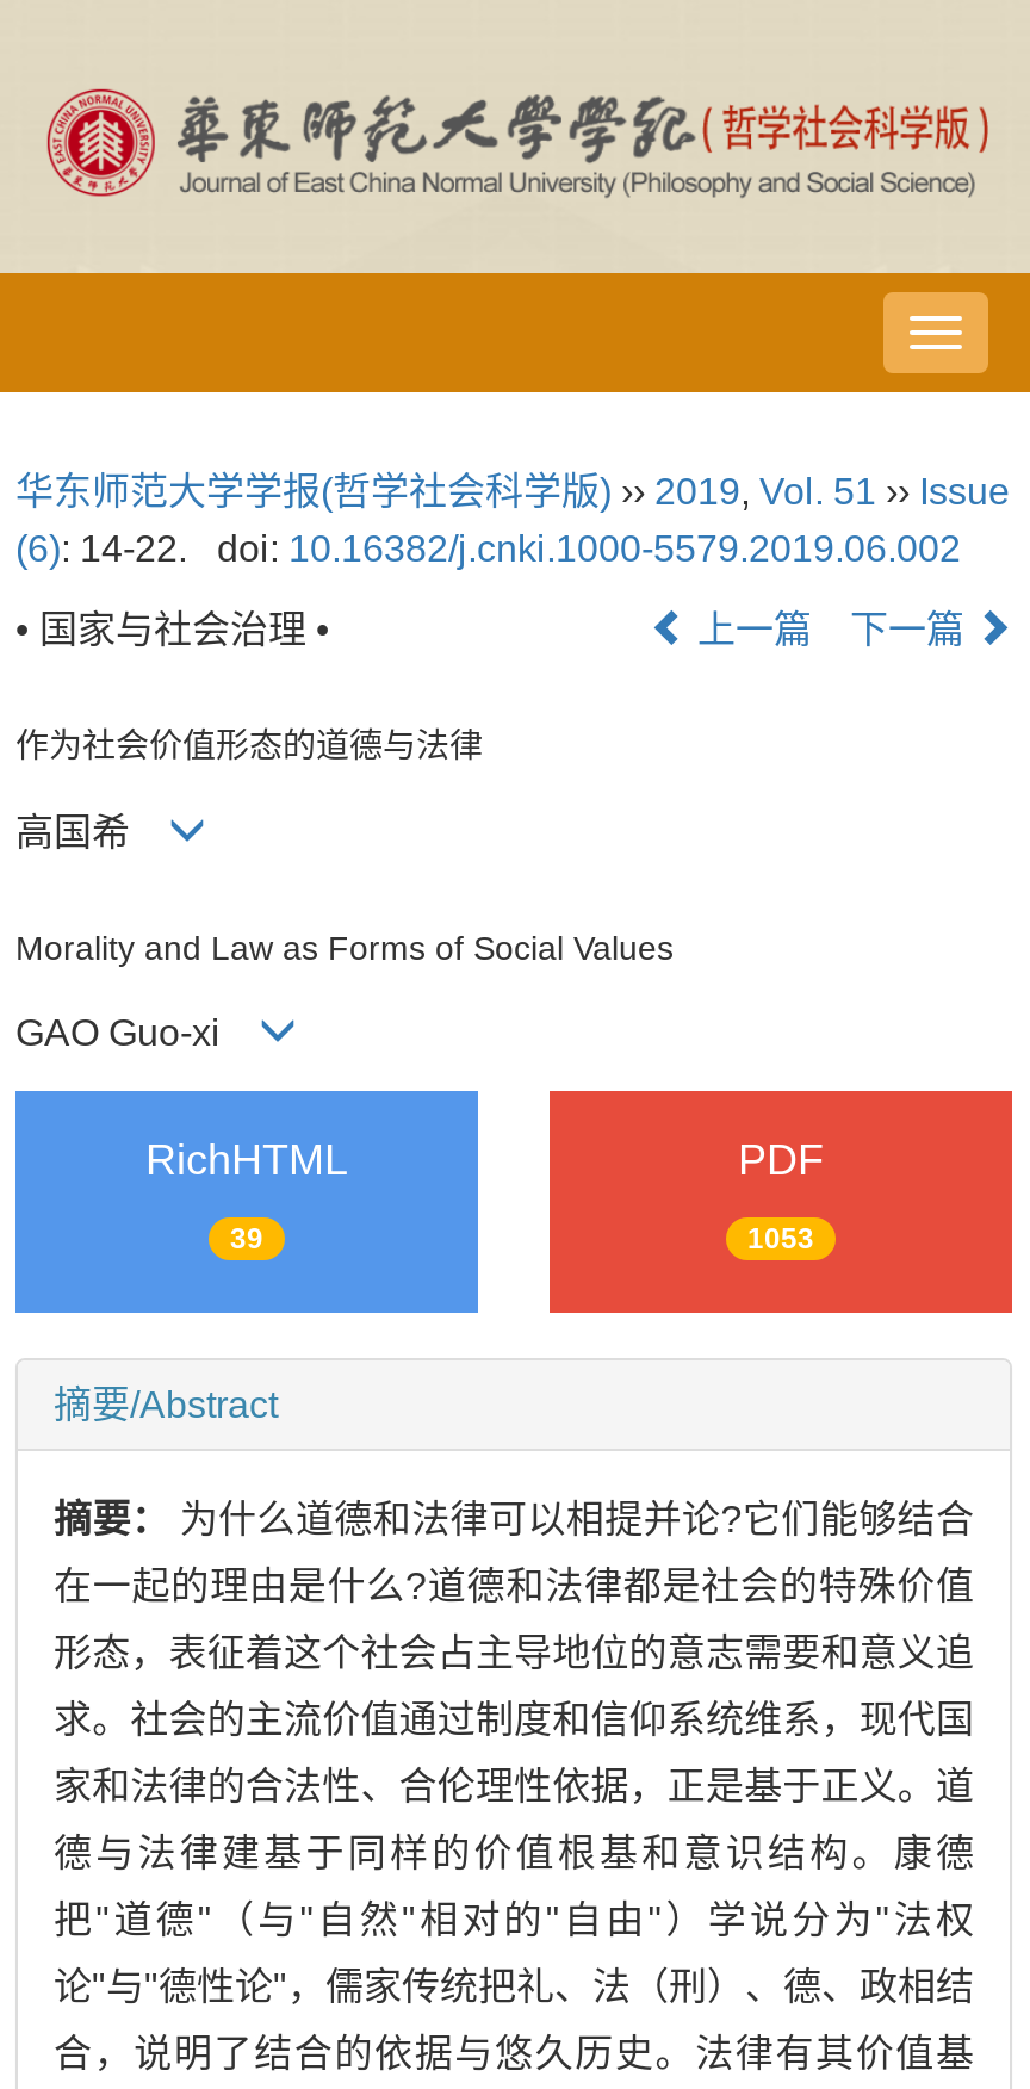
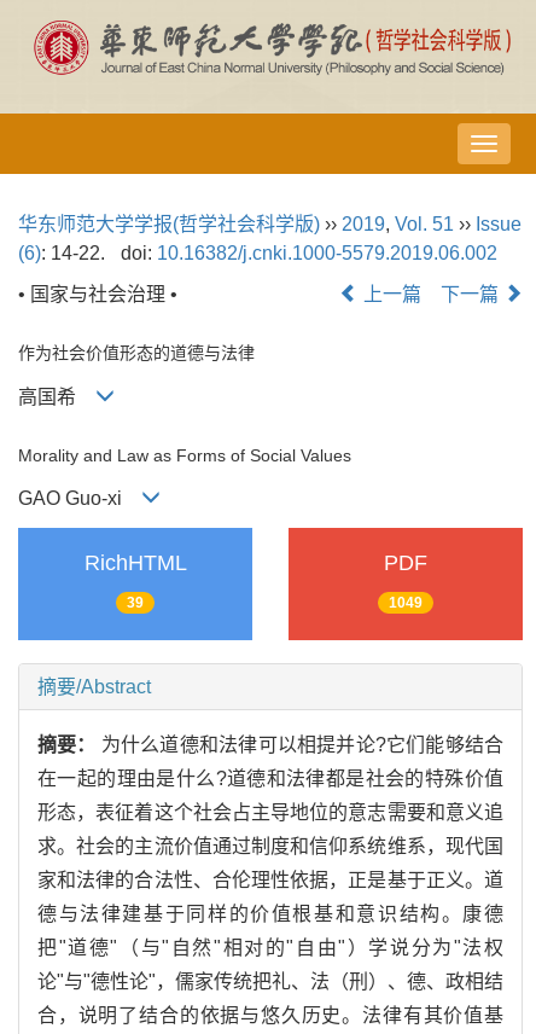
- 1053
+ 1049
